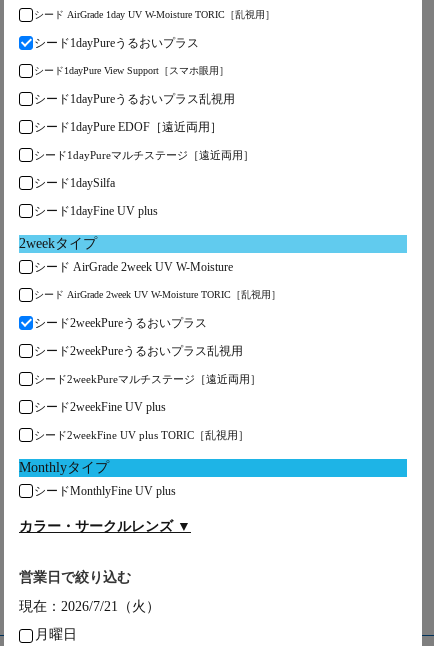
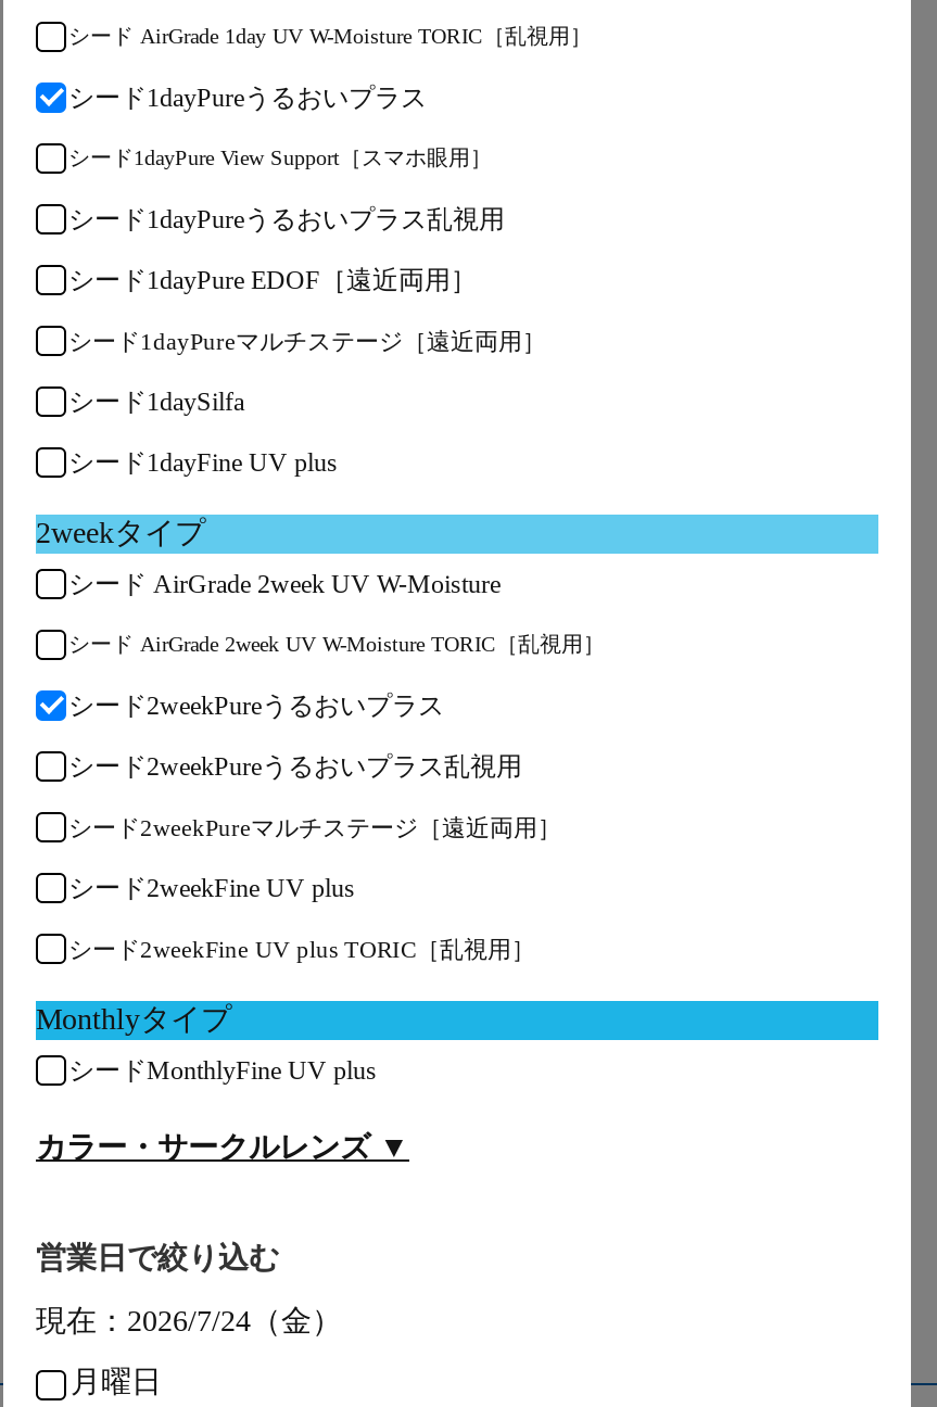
- 現在：2026/7/21（火）
+ 現在：2026/7/24（金）
